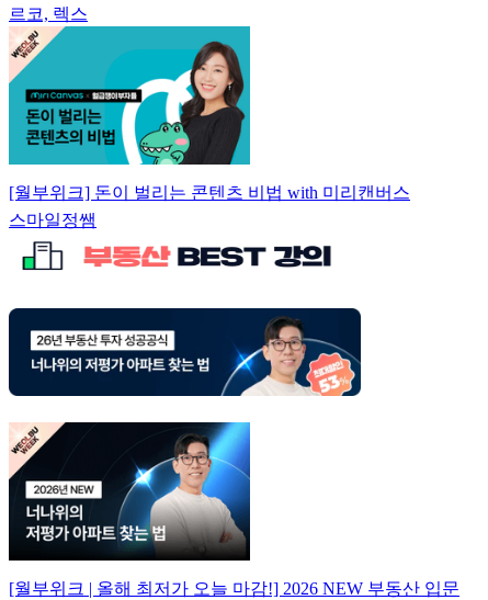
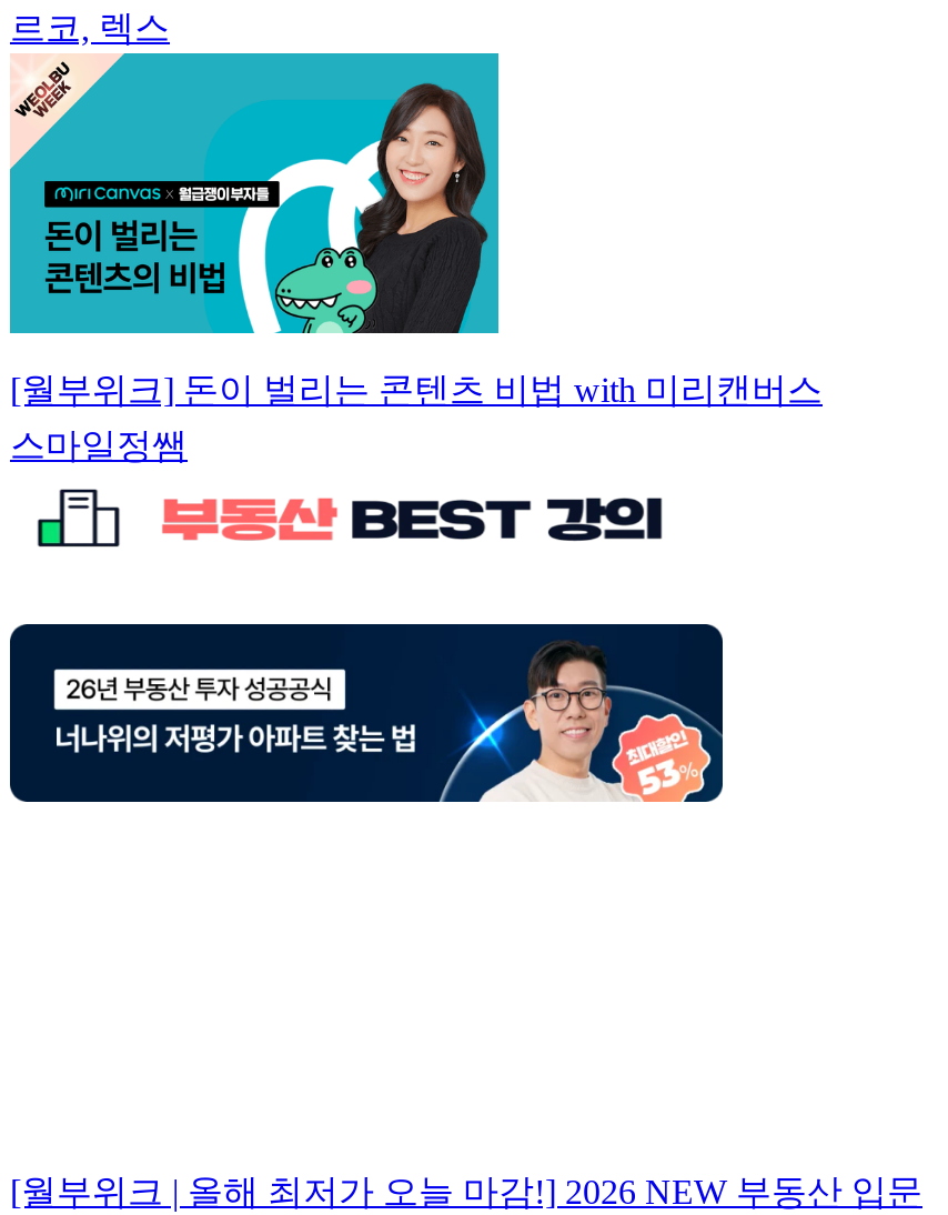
- [image]
